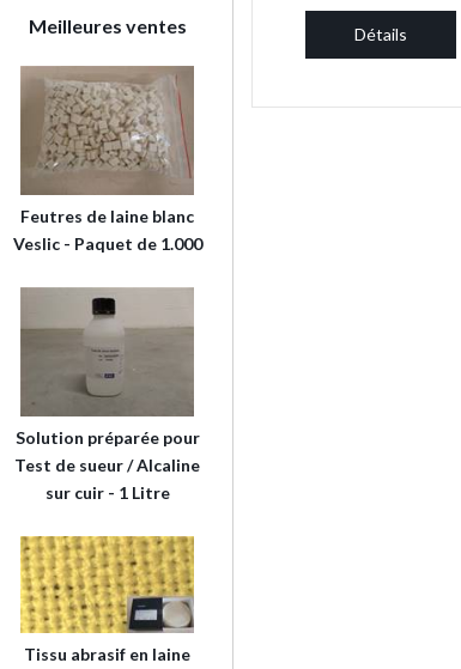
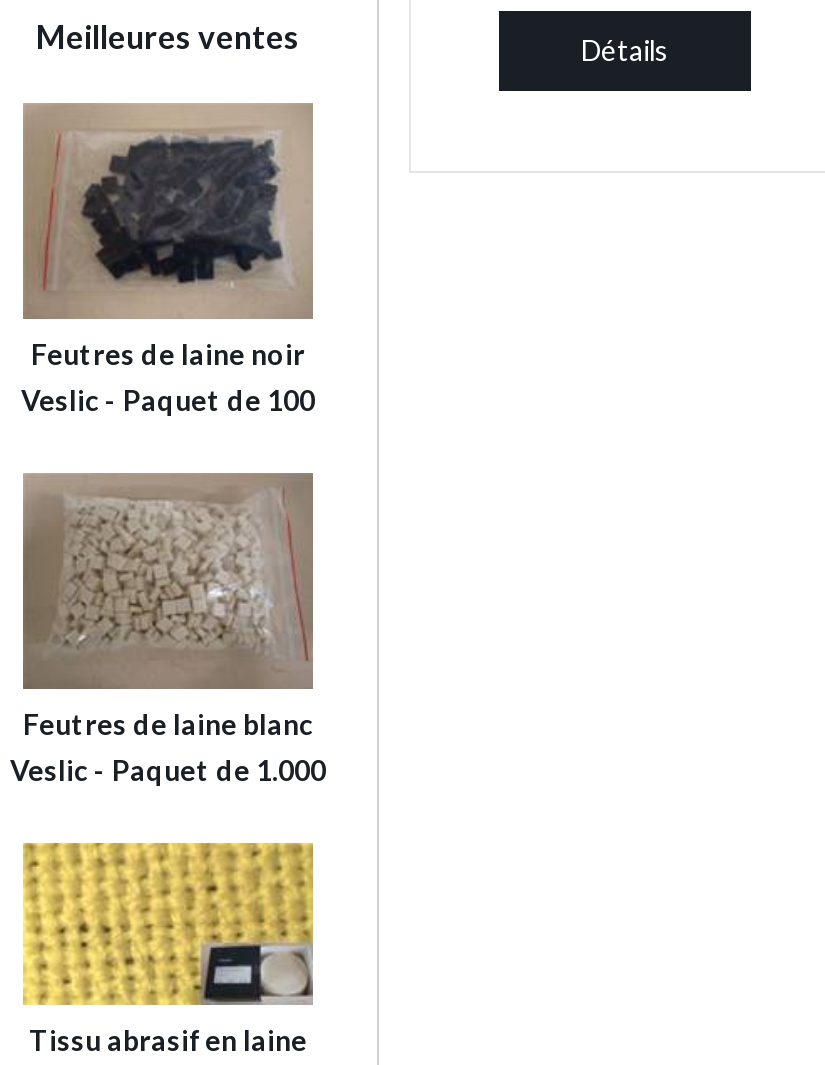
+ [image]
+ Feutres de laine noir
+ Veslic - Paquet de 100

moved down: [image] | Feutres de laine blanc | Veslic - Paquet de 1.000

- [image]
- Solution préparée pour
- Test de sueur / Alcaline
- sur cuir - 1 Litre
